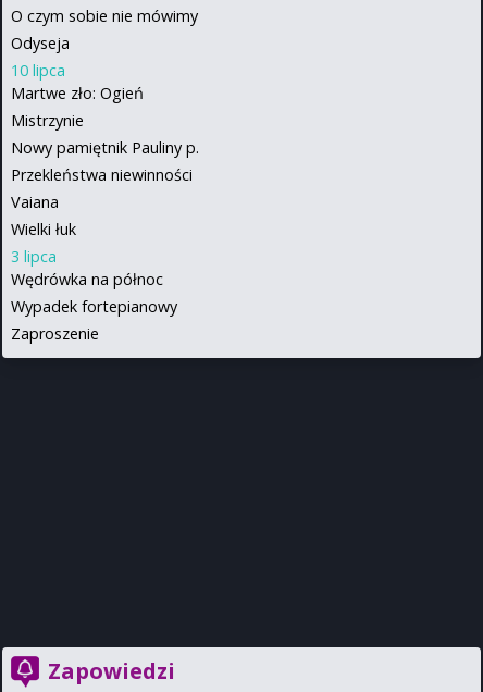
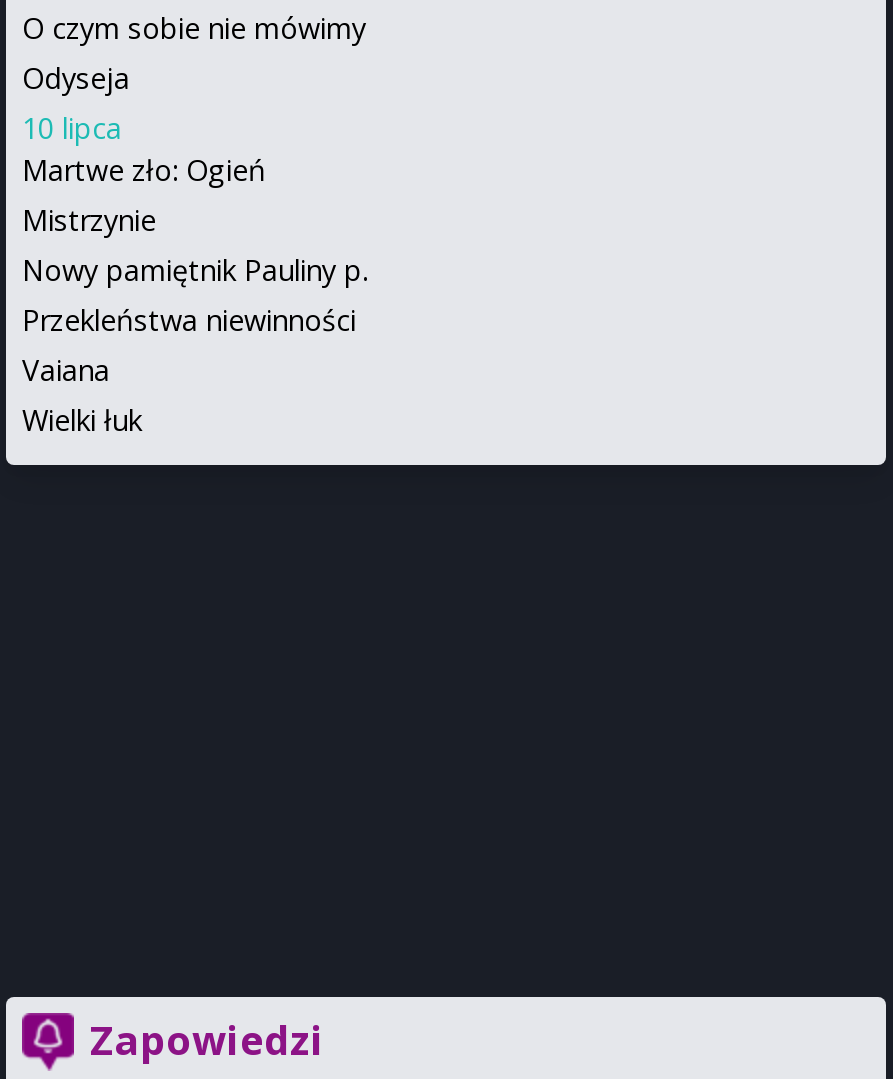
- 3 lipca
- Wędrówka na północ
- Wypadek fortepianowy
- Zaproszenie
